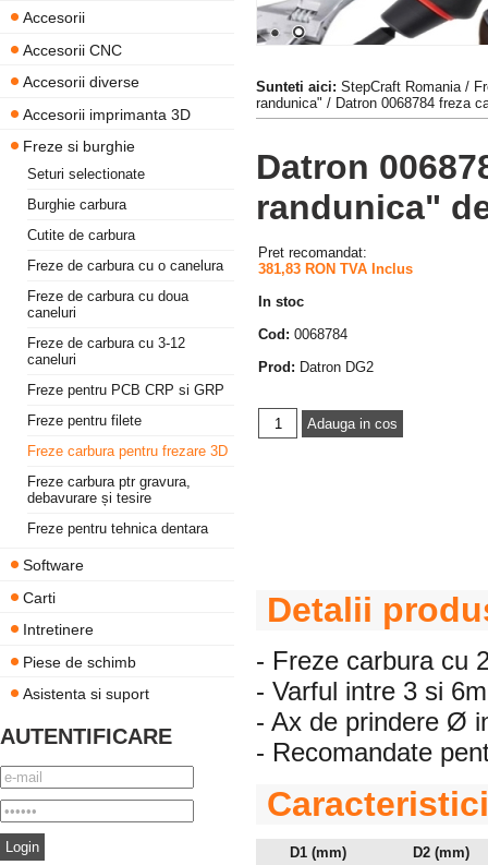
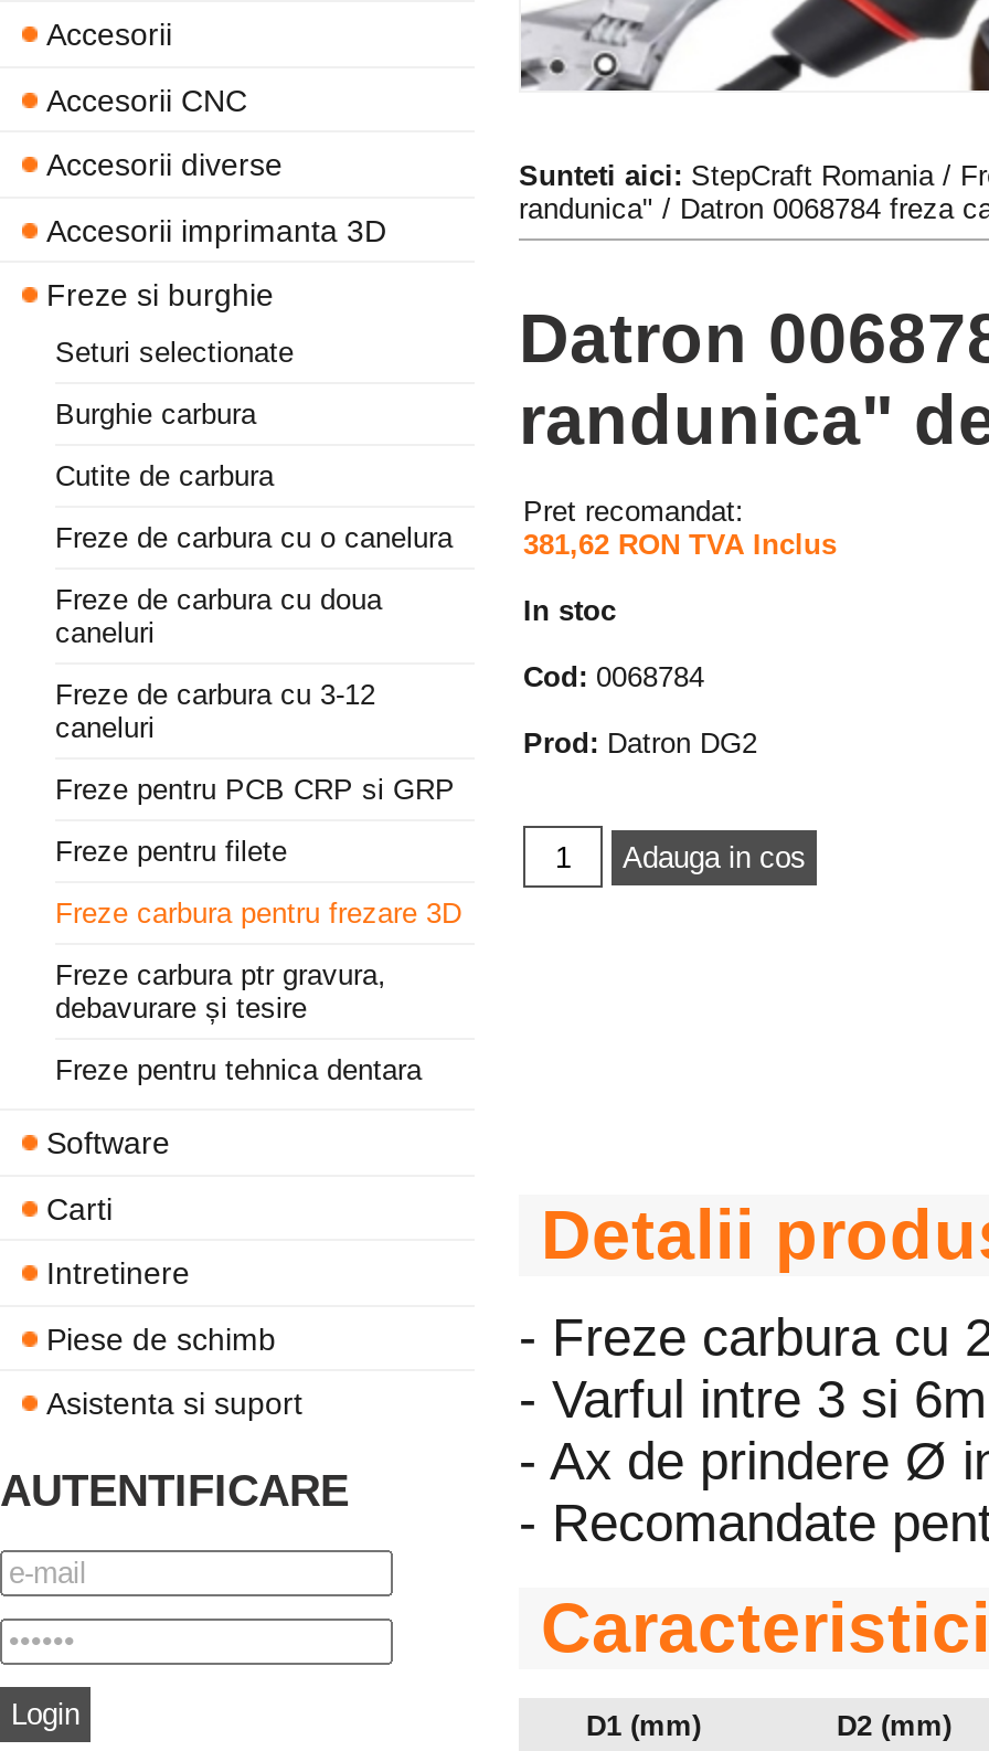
- 381,83 RON TVA Inclus
+ 381,62 RON TVA Inclus
